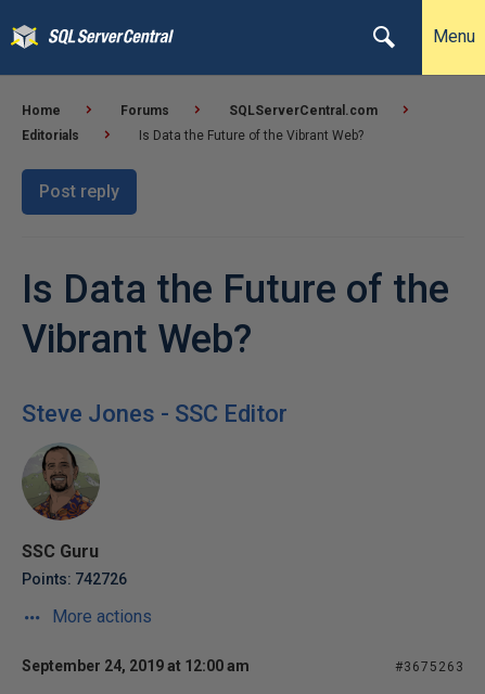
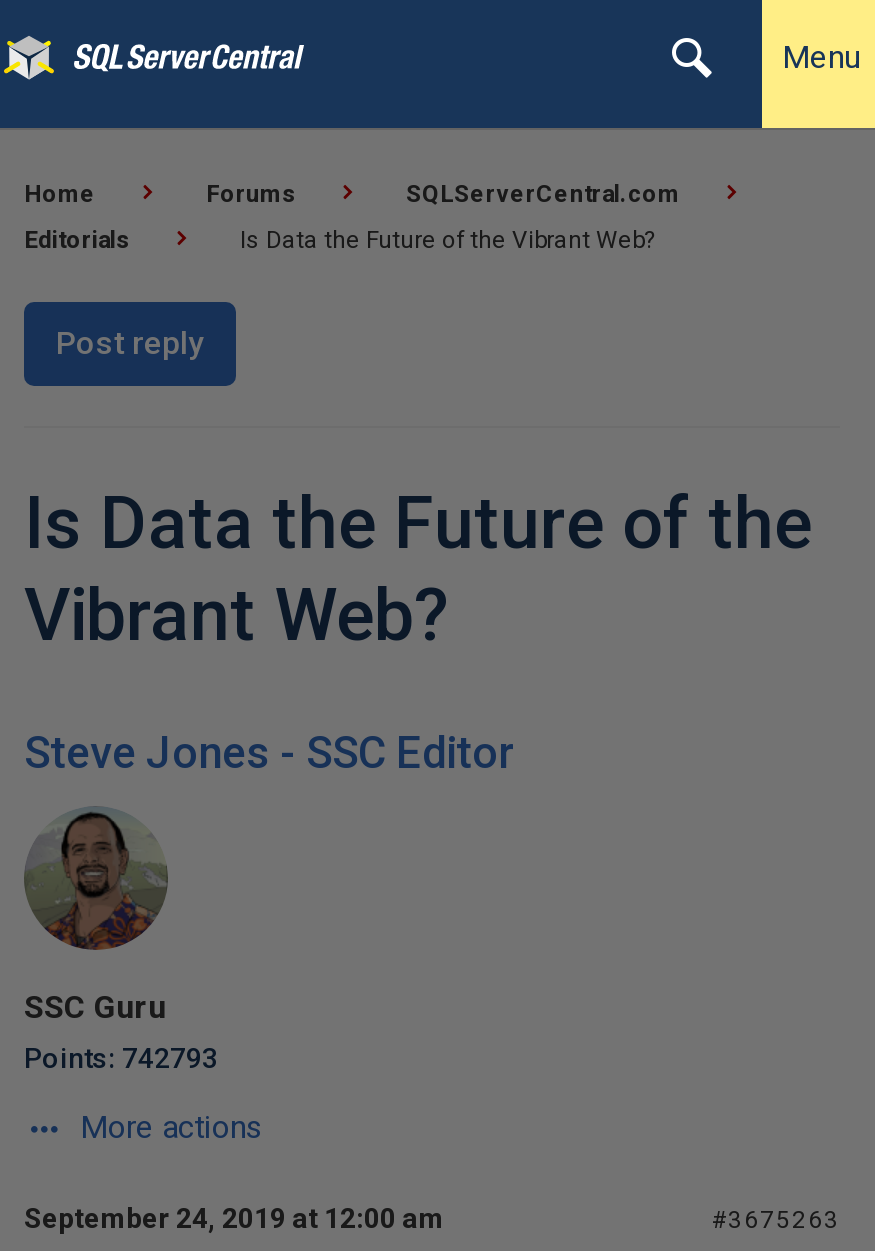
- Points: 742726
+ Points: 742793
